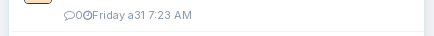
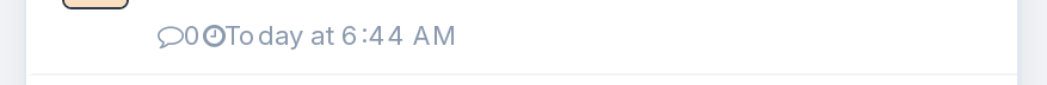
- 0 Friday a31 7:23 AM
+ 0 Today at 6:44 AM
